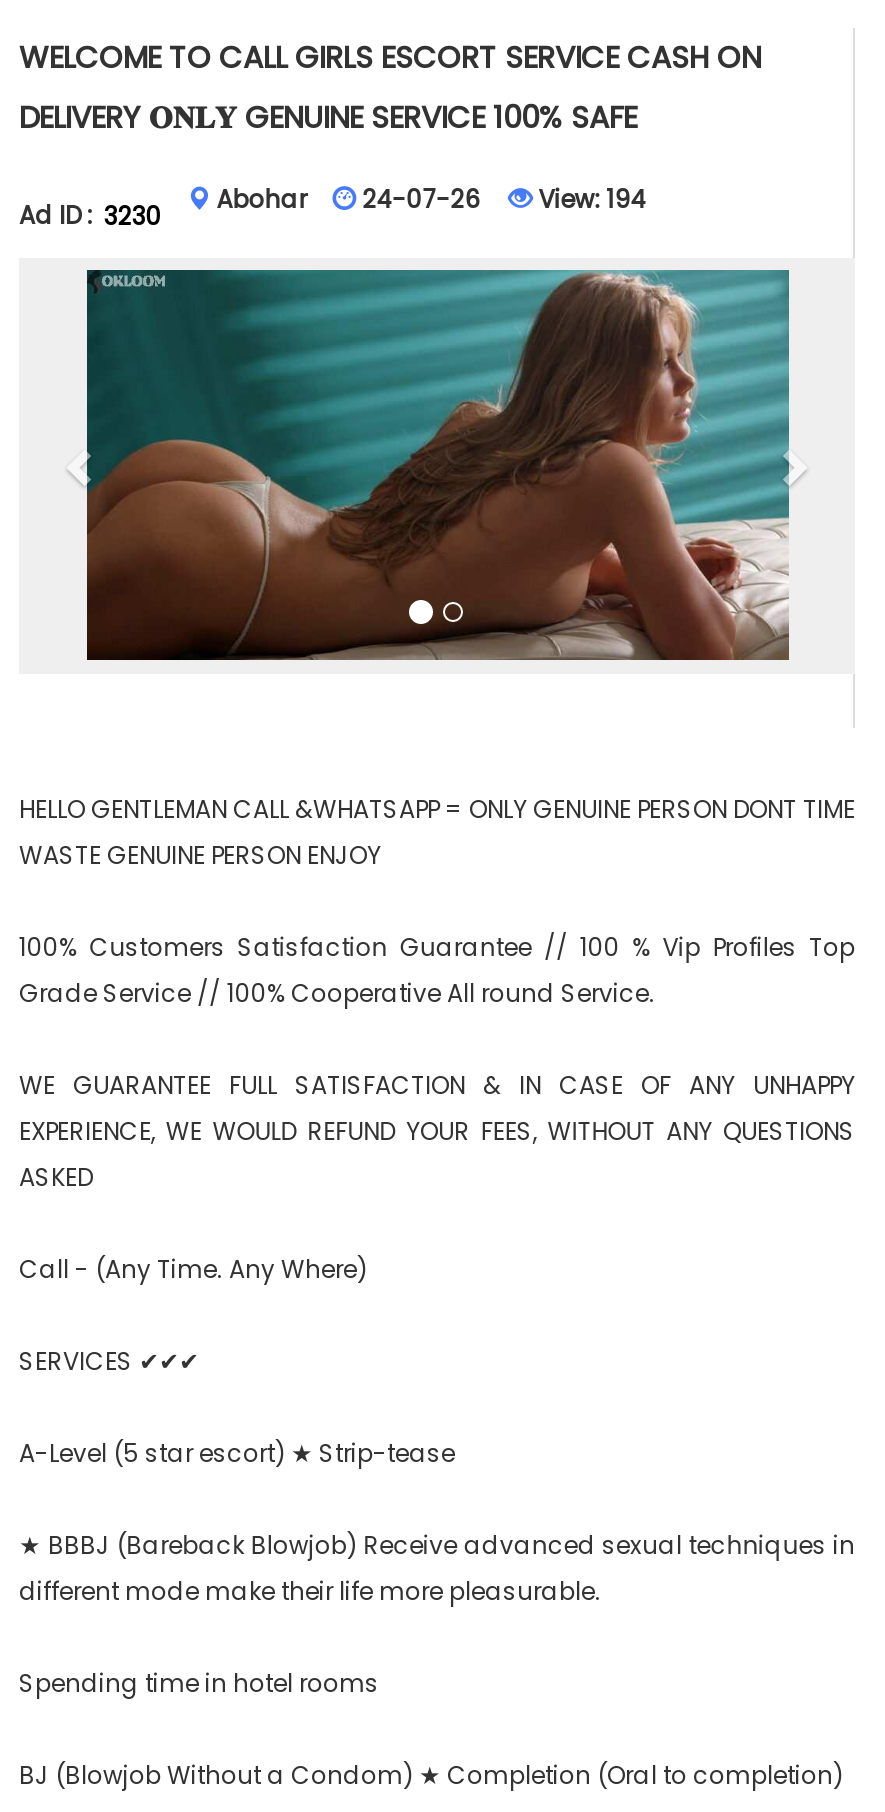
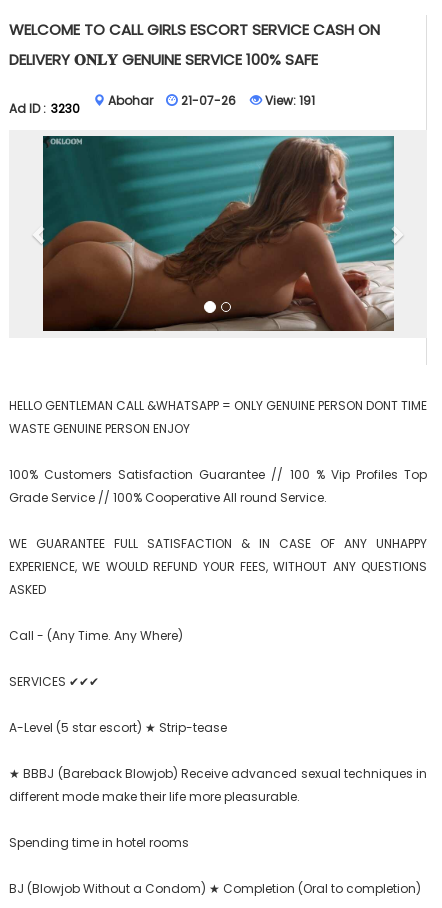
- 24-07-26
+ 21-07-26

- View: 194
+ View: 191
